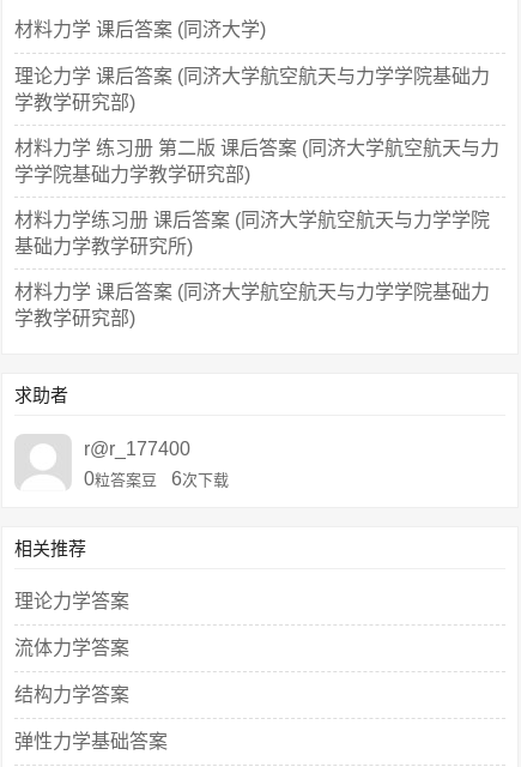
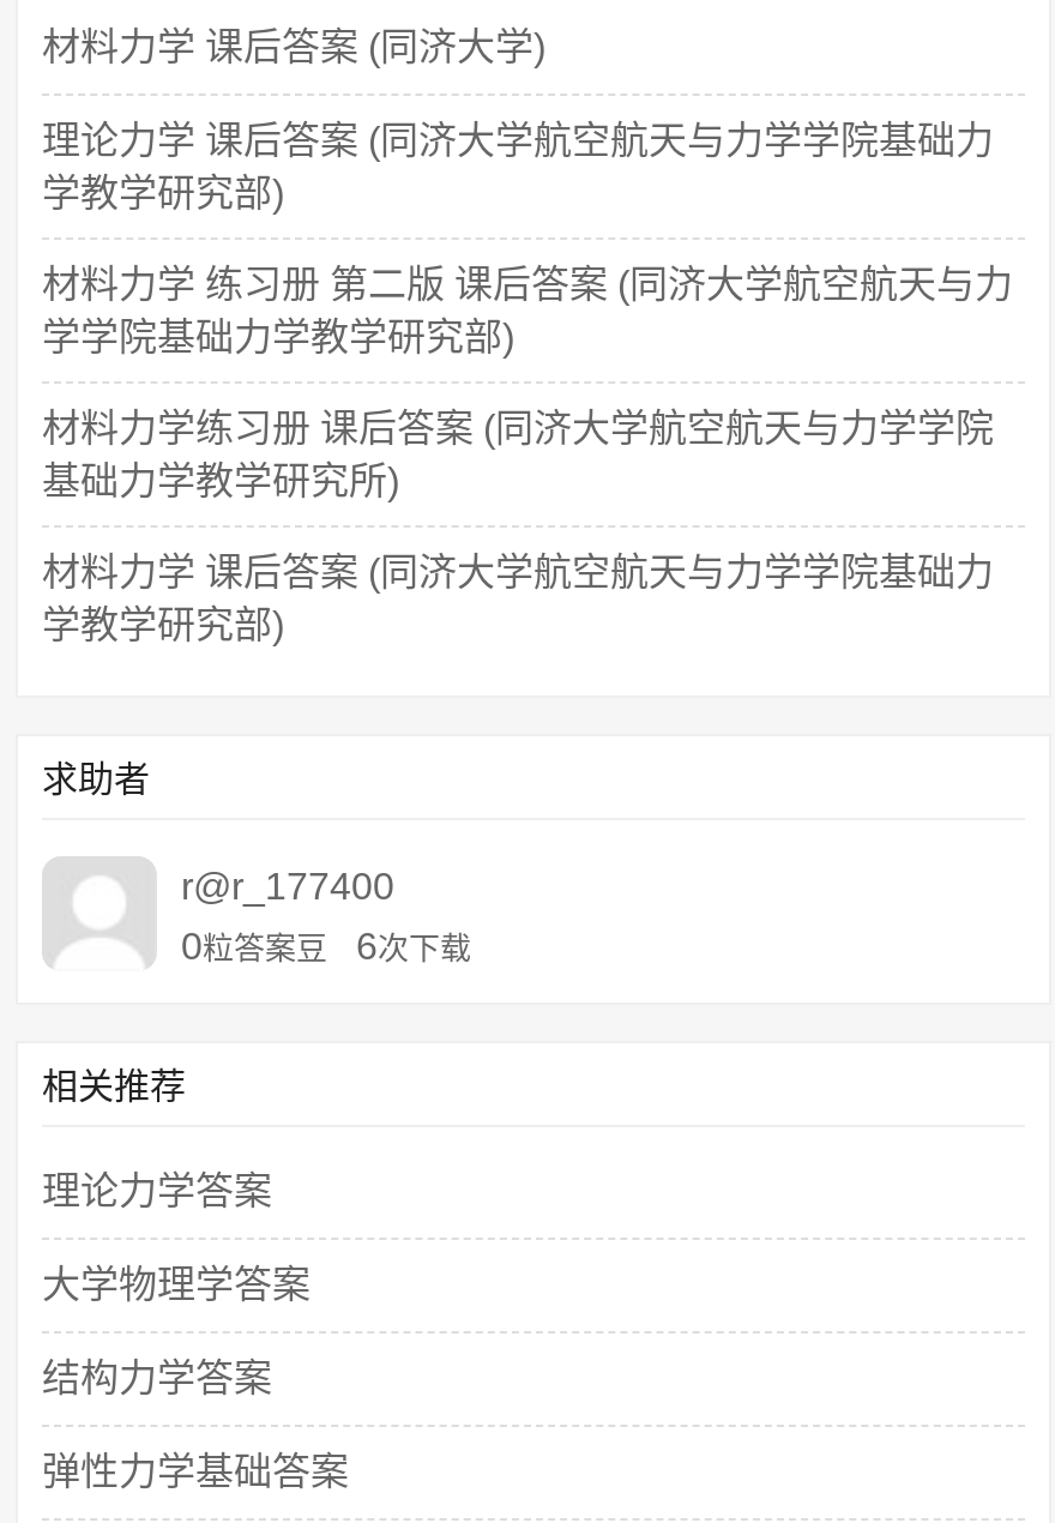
- 流体力学答案
+ 大学物理学答案
